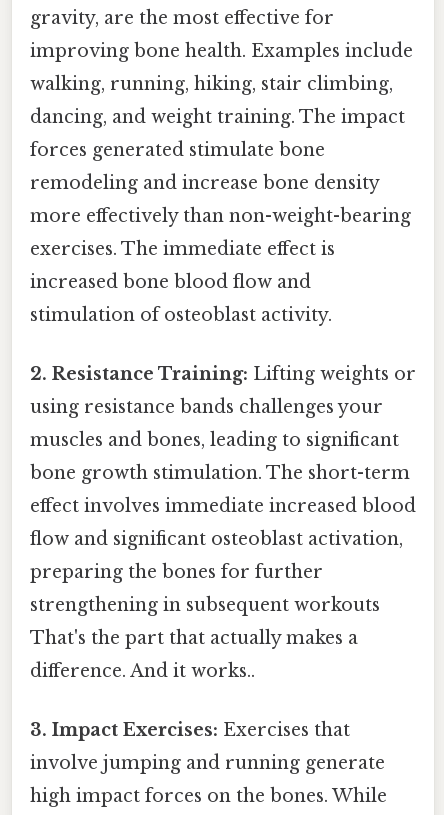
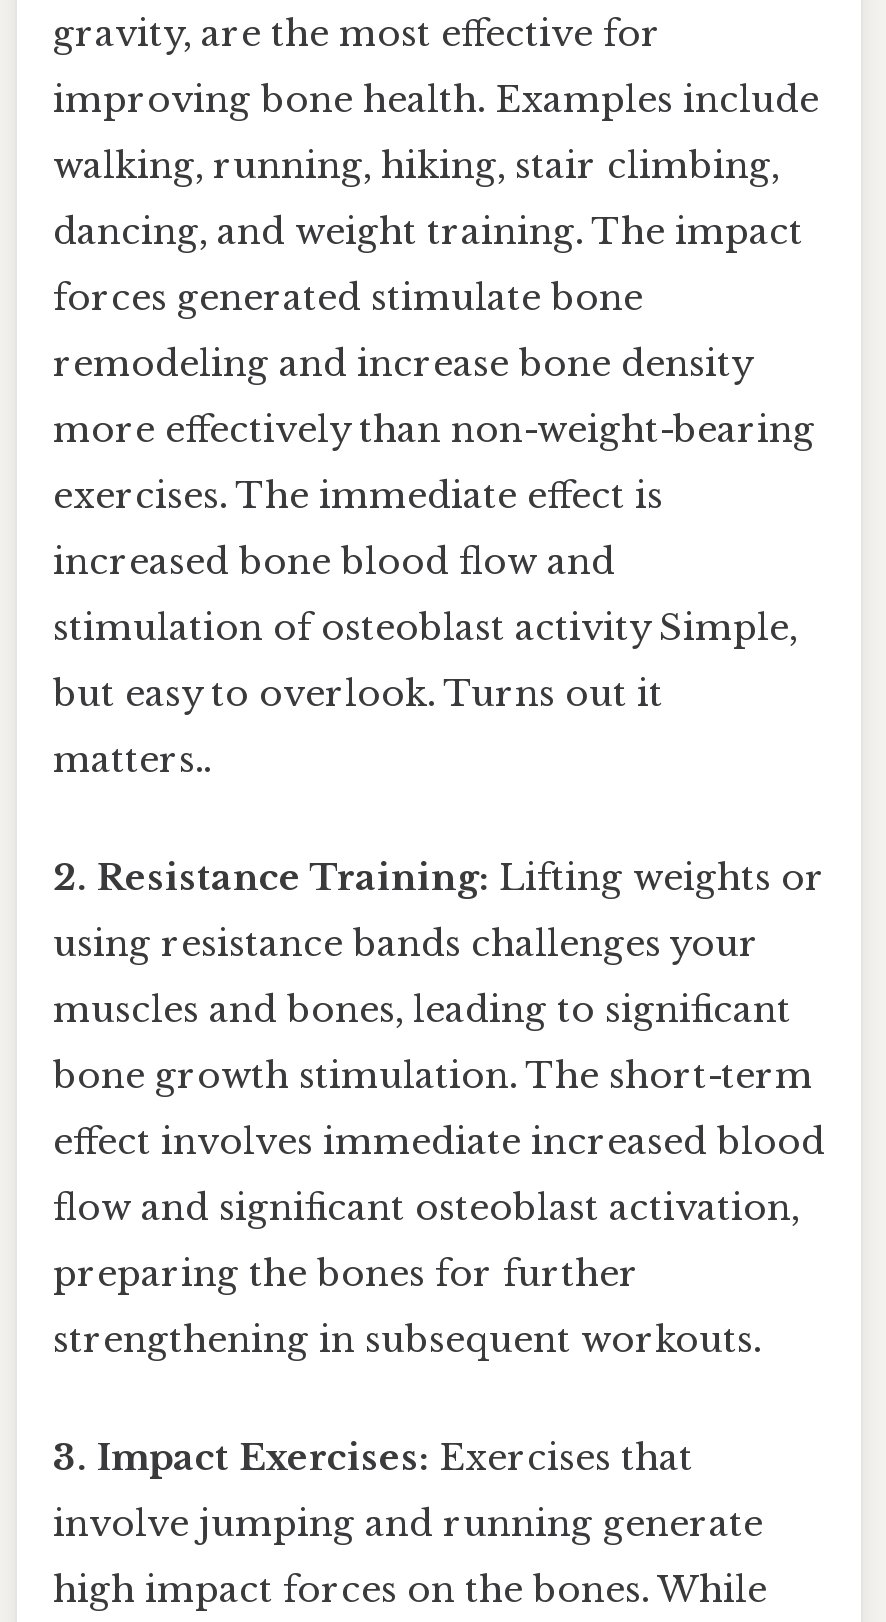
- stimulation of osteoblast activity.
+ stimulation of osteoblast activity Simple,
+ but easy to overlook. Turns out it
+ matters..

moved down: 2. Resistance Training: Lifting weights or | using resistance bands challenges your | muscles and bones, leading to significant | bone growth stimulation. The short-term | effect involves immediate increased blood | flow and significant osteoblast activation, | preparing the bones for further

- strengthening in subsequent workouts
- That's the part that actually makes a
- difference. And it works..
+ strengthening in subsequent workouts.
